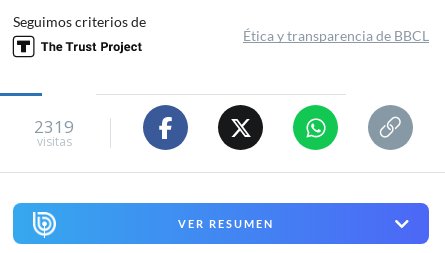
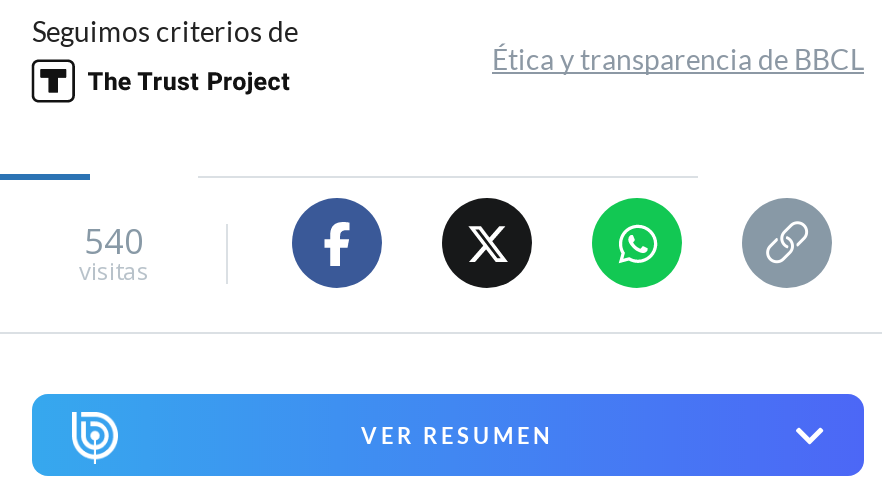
- 2319
+ 540
